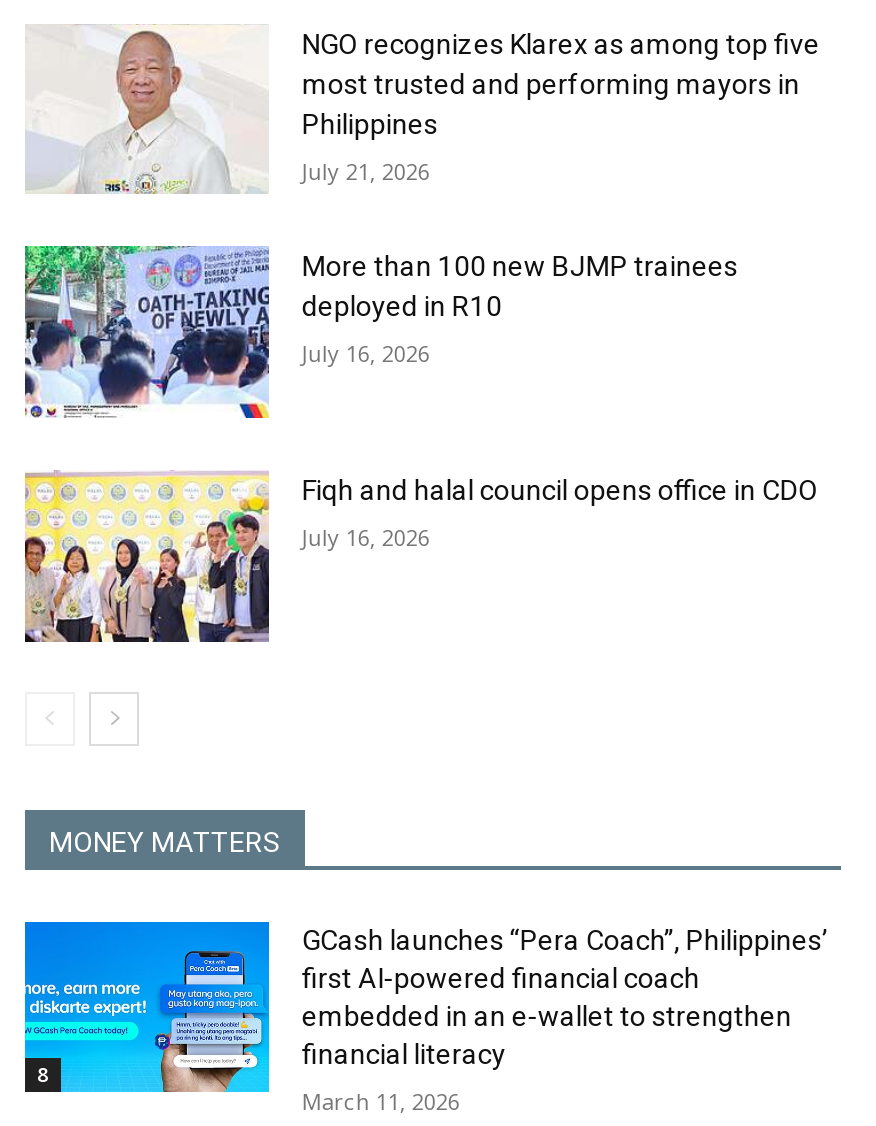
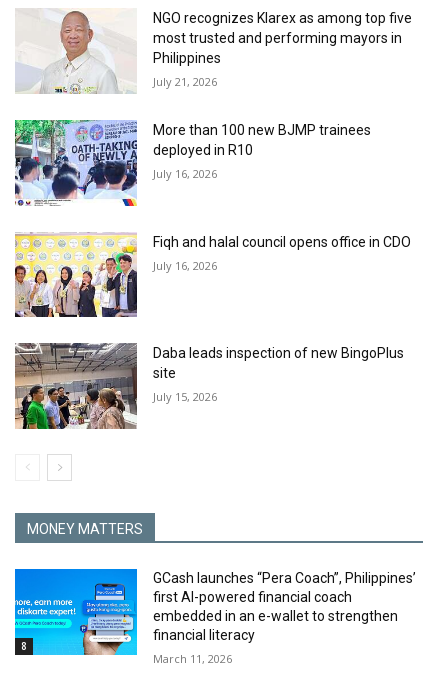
+ [image]
+ Daba leads inspection of new BingoPlus
+ site
+ July 15, 2026
